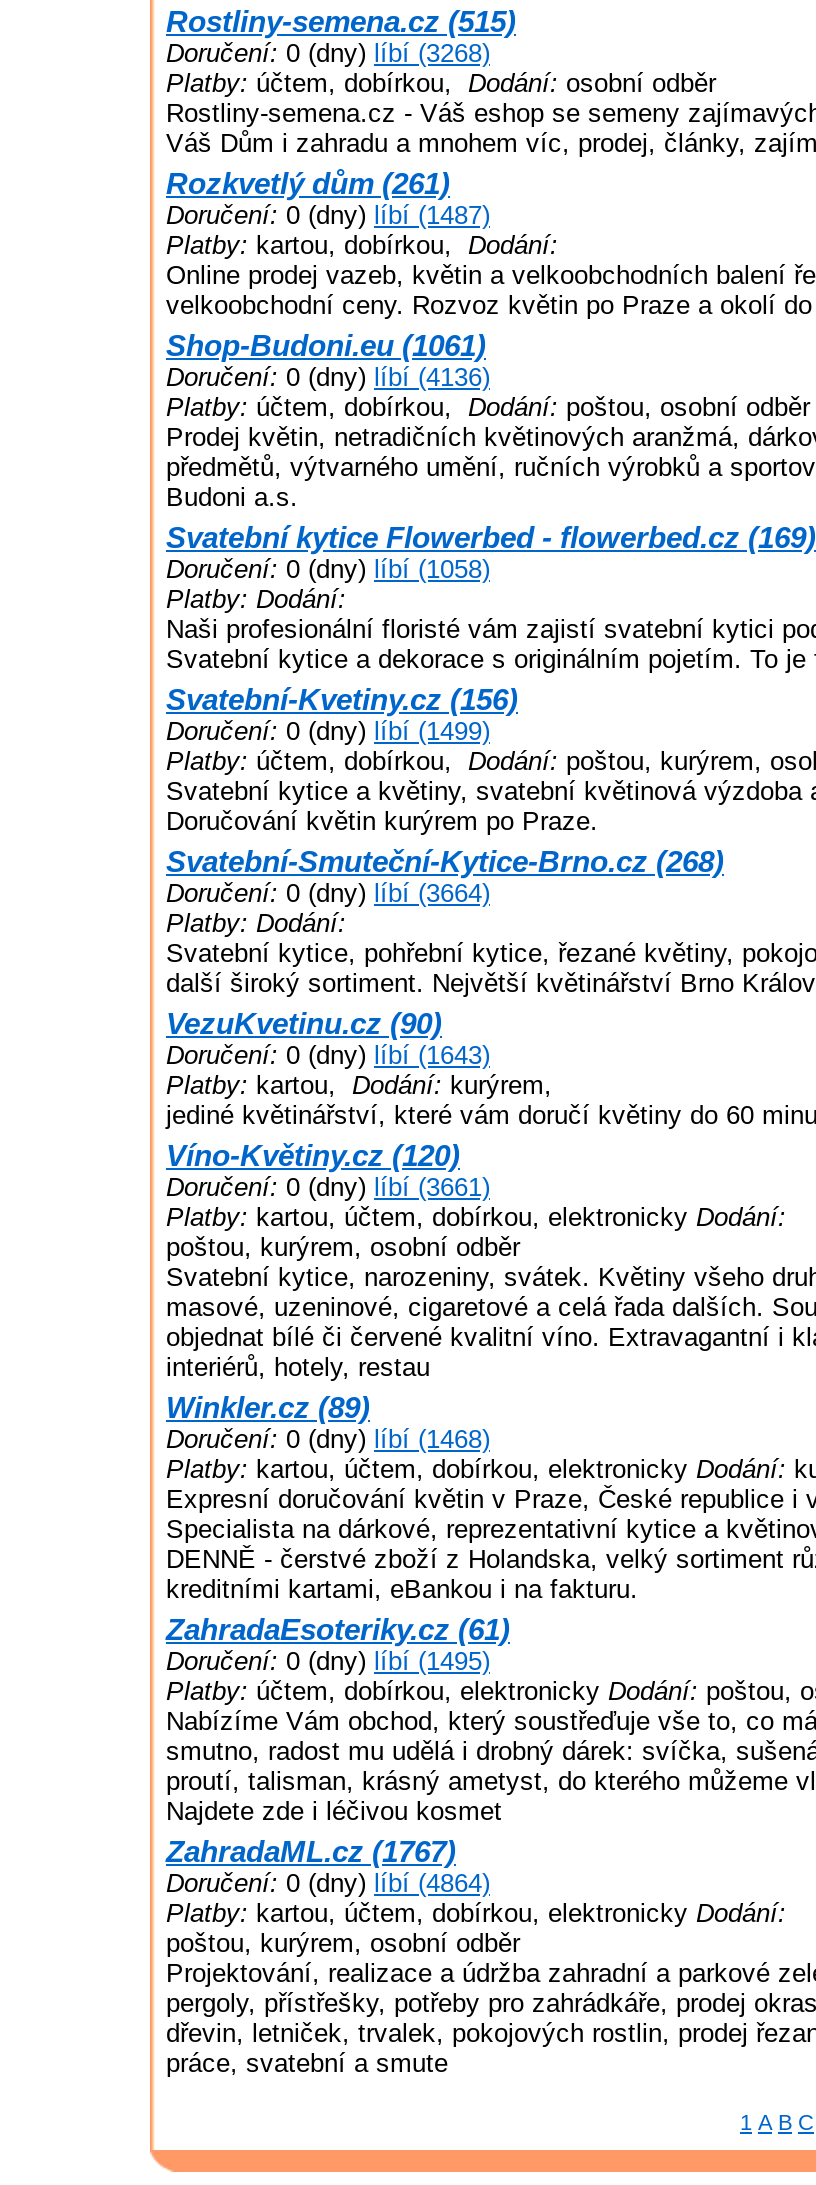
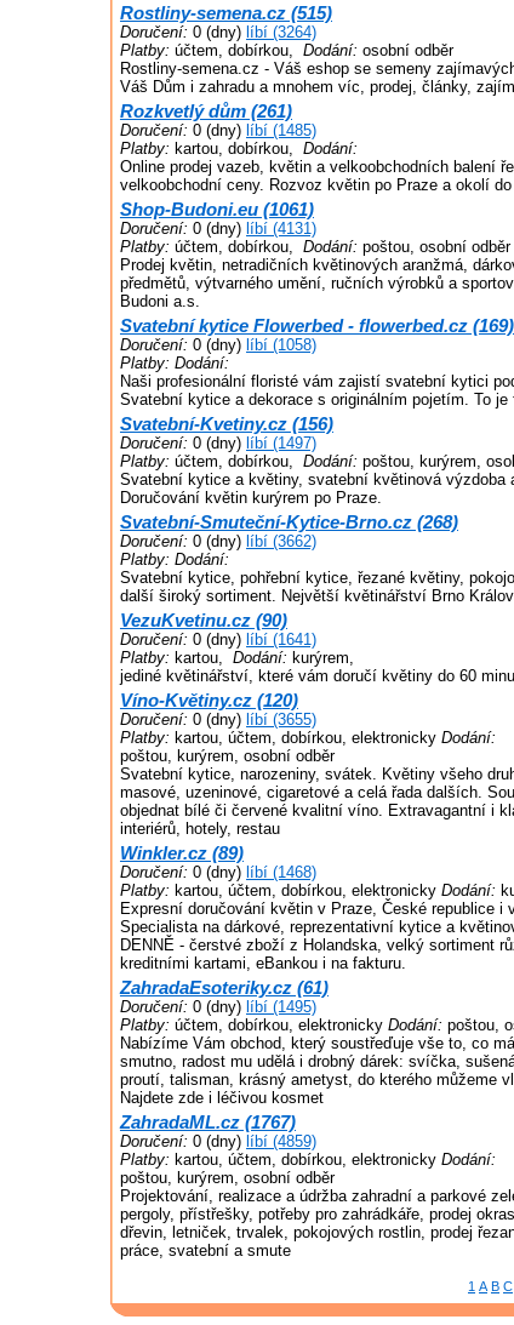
- Doručení: 0 (dny) líbí (3268)
+ Doručení: 0 (dny) líbí (3264)

- Doručení: 0 (dny) líbí (1487)
+ Doručení: 0 (dny) líbí (1485)

- Doručení: 0 (dny) líbí (4136)
+ Doručení: 0 (dny) líbí (4131)

- Doručení: 0 (dny) líbí (1499)
+ Doručení: 0 (dny) líbí (1497)

- Doručení: 0 (dny) líbí (3664)
+ Doručení: 0 (dny) líbí (3662)

- Doručení: 0 (dny) líbí (1643)
+ Doručení: 0 (dny) líbí (1641)

- Doručení: 0 (dny) líbí (3661)
+ Doručení: 0 (dny) líbí (3655)

- Doručení: 0 (dny) líbí (4864)
+ Doručení: 0 (dny) líbí (4859)
